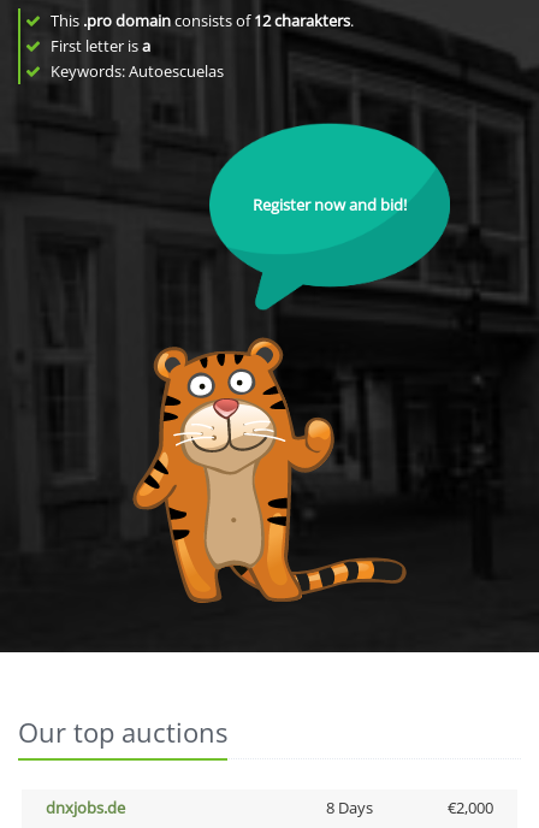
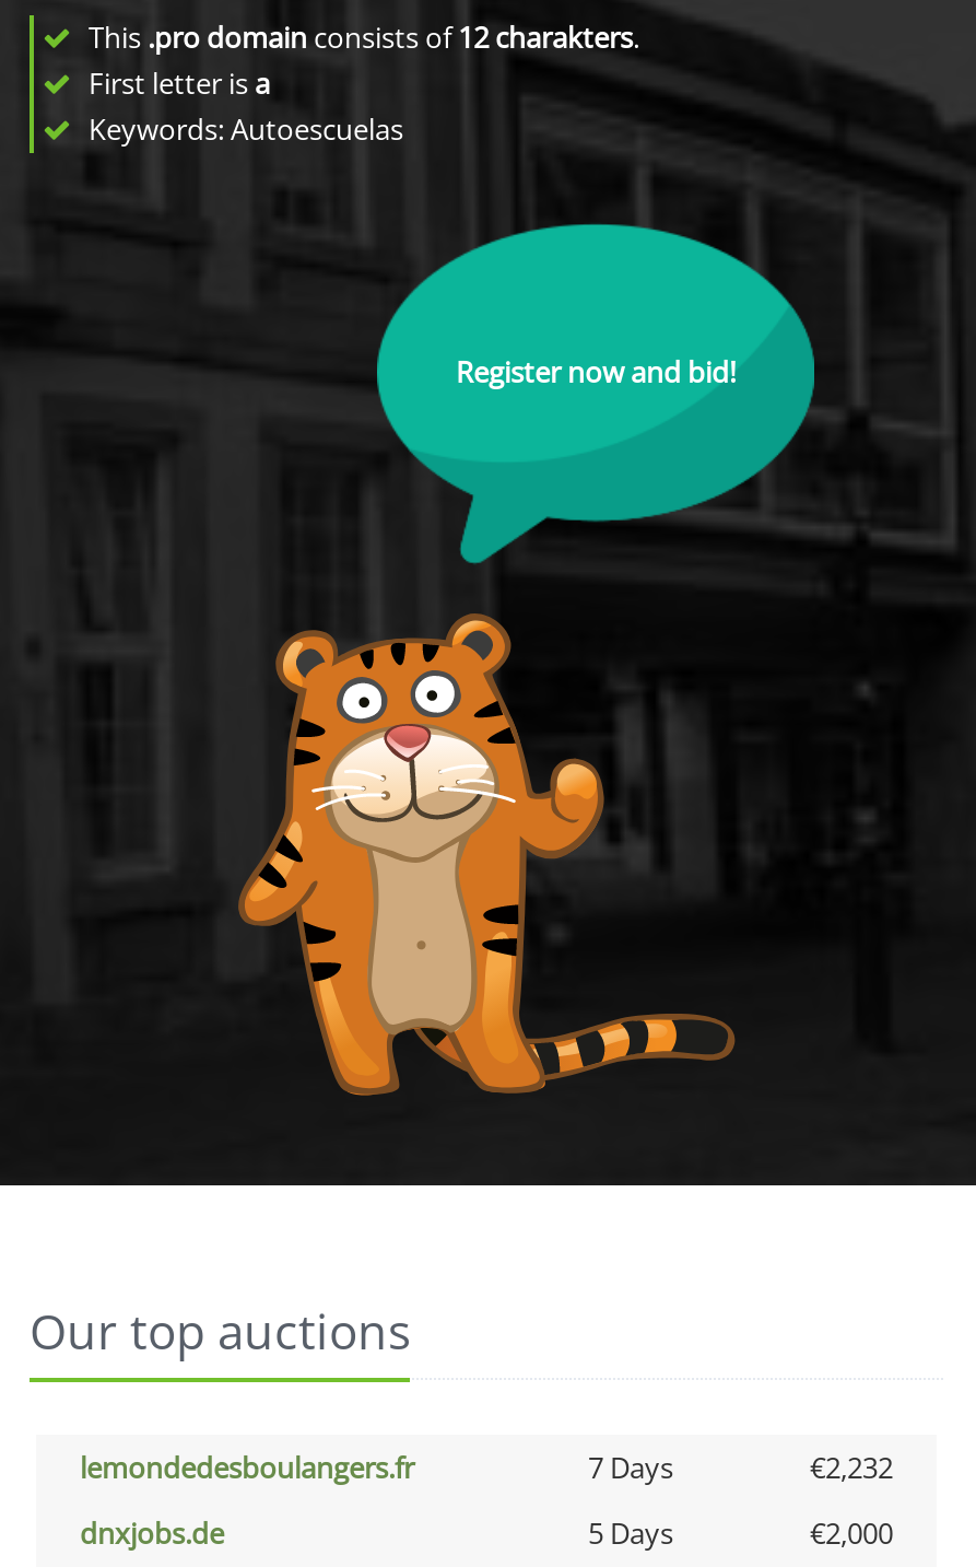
+ lemondedesboulangers.fr
+ 7 Days
+ €2,232

- 8 Days
+ 5 Days
